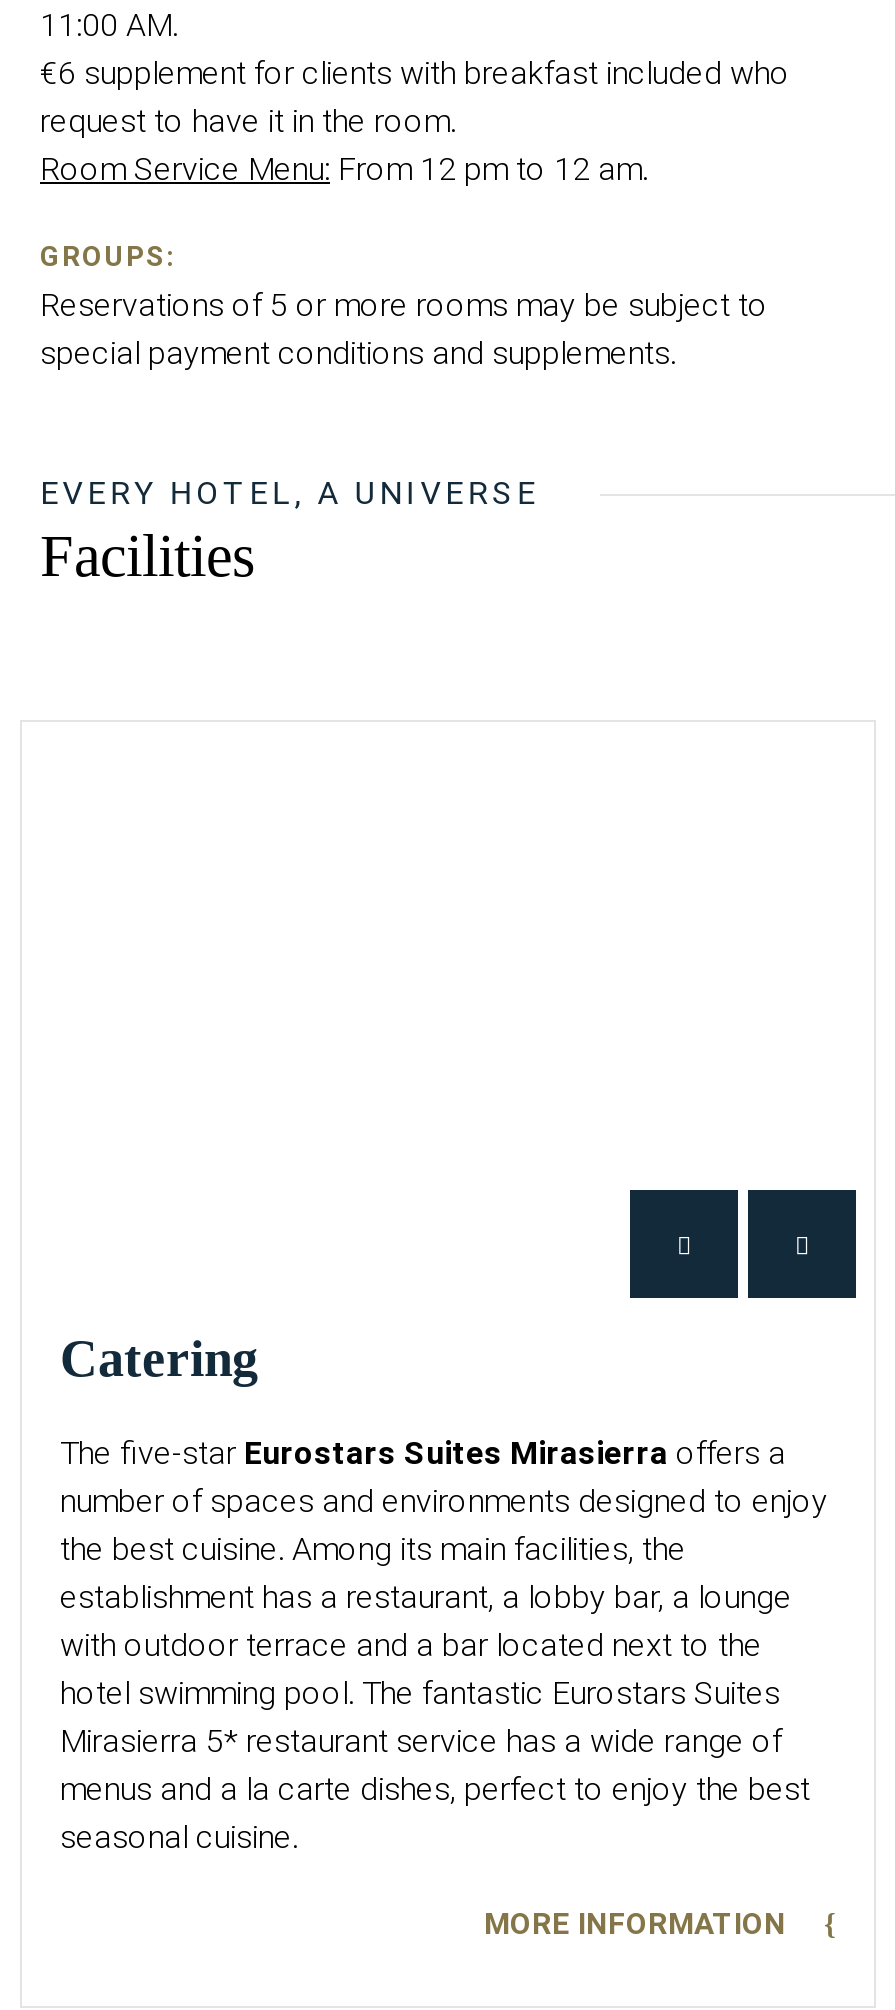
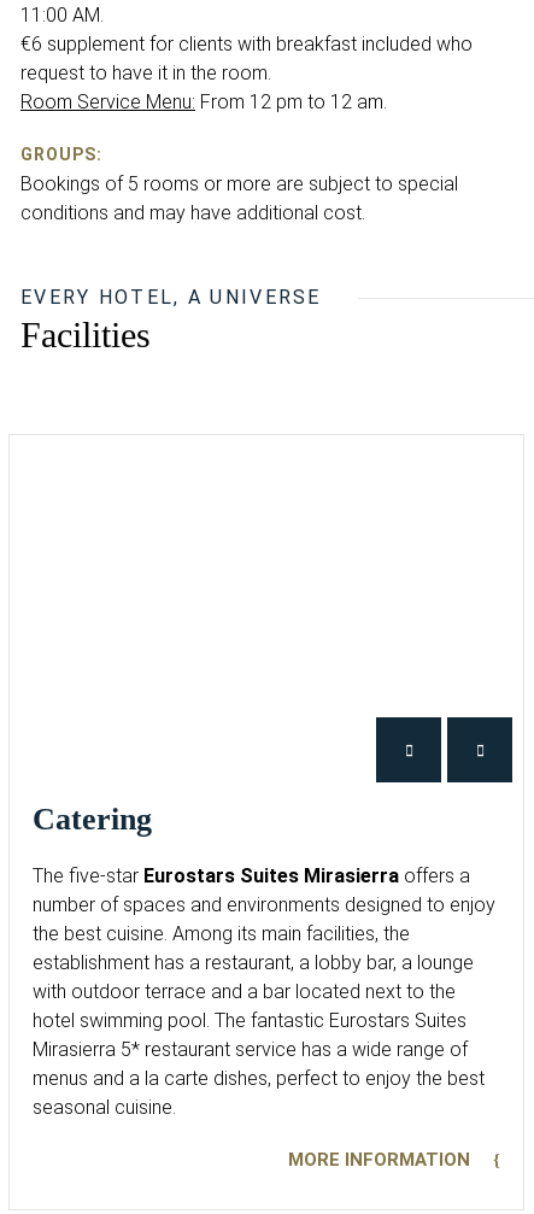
- Reservations of 5 or more rooms may be subject to
- special payment conditions and supplements.
+ Bookings of 5 rooms or more are subject to special
+ conditions and may have additional cost.
